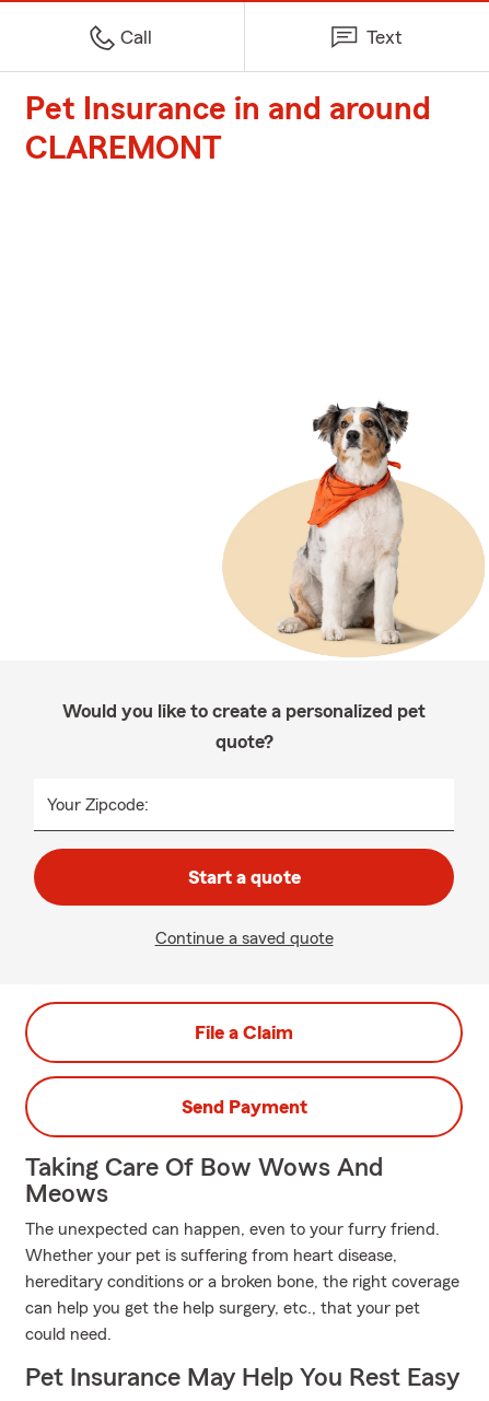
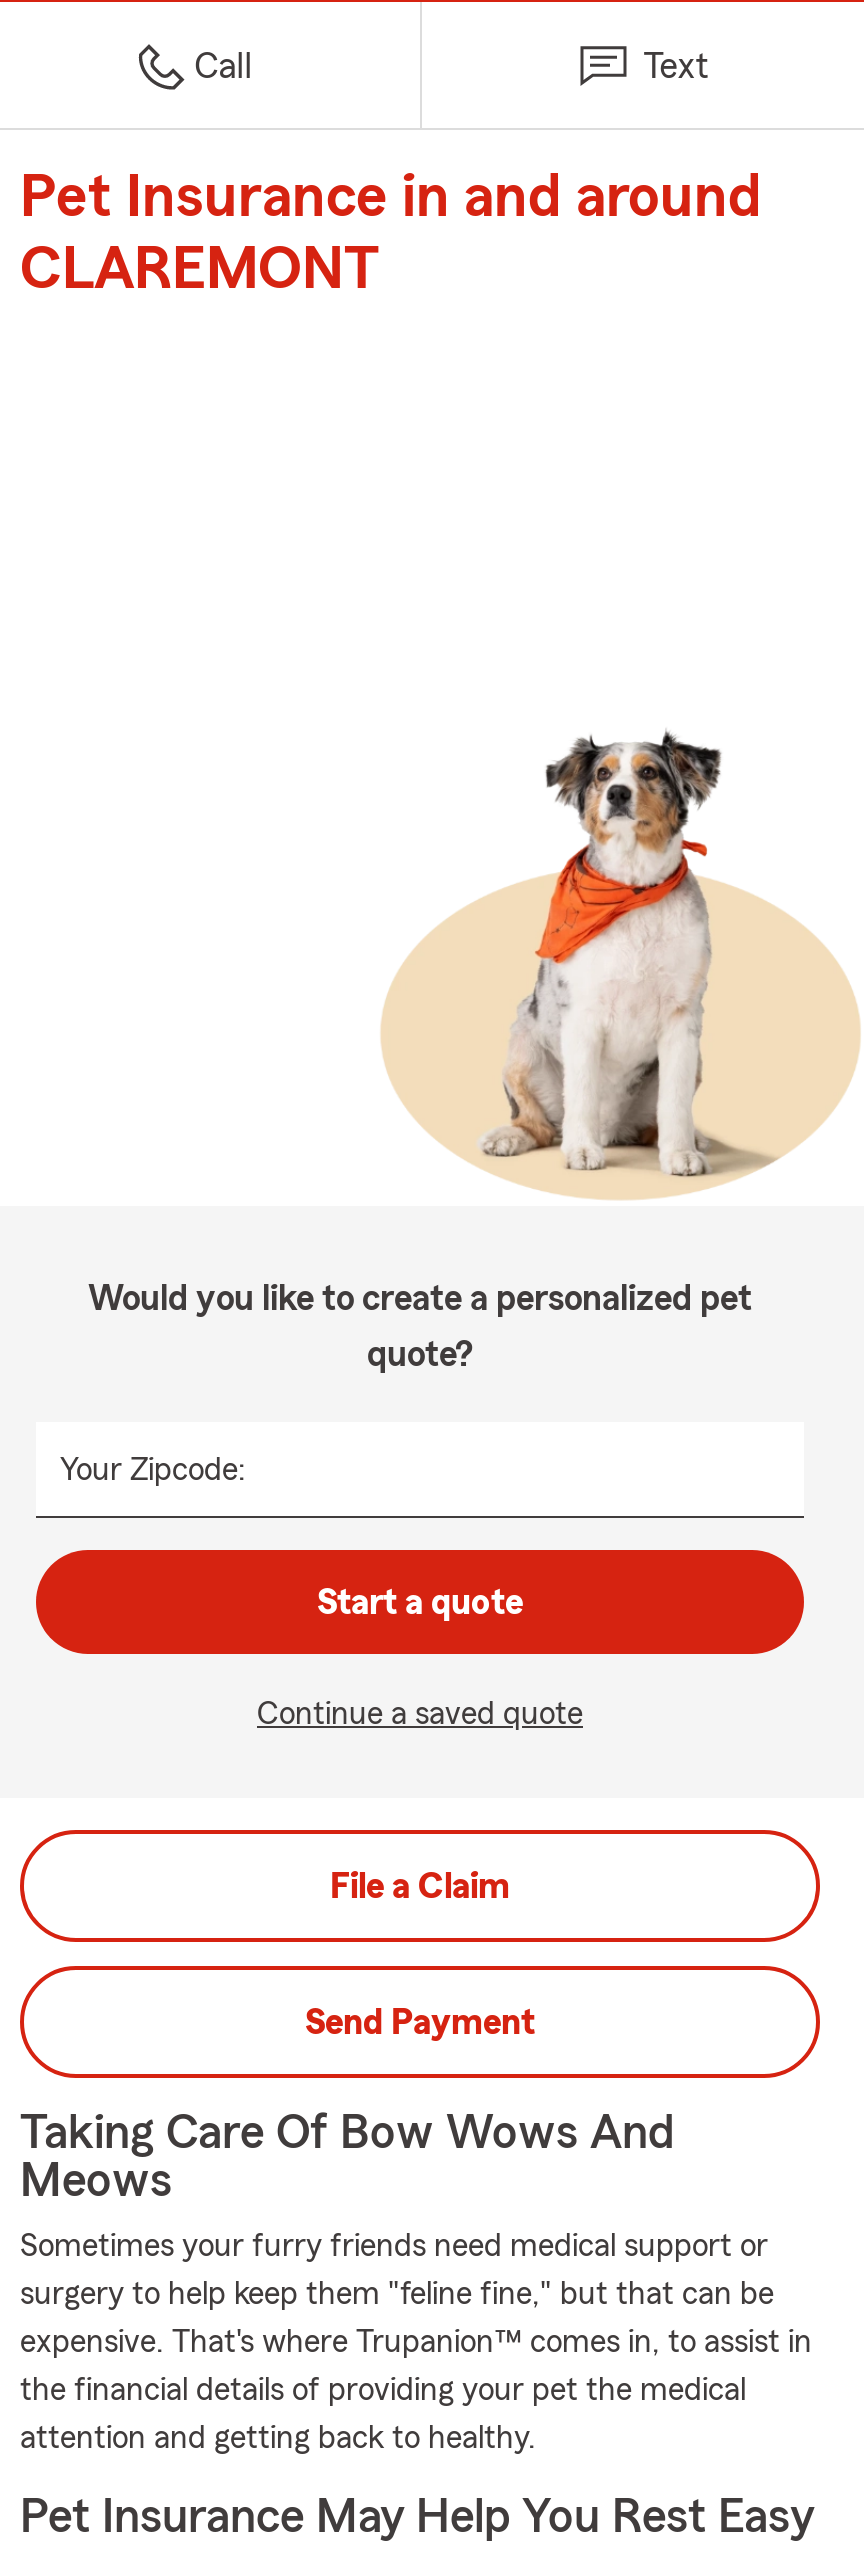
- The unexpected can happen, even to your furry friend.
+ Sometimes your furry friends need medical support or

- Whether your pet is suffering from heart disease,
+ surgery to help keep them "feline fine," but that can be

- hereditary conditions or a broken bone, the right coverage
+ expensive. That's where Trupanion™ comes in, to assist in

- can help you get the help surgery, etc., that your pet
+ the financial details of providing your pet the medical

- could need.
+ attention and getting back to healthy.
